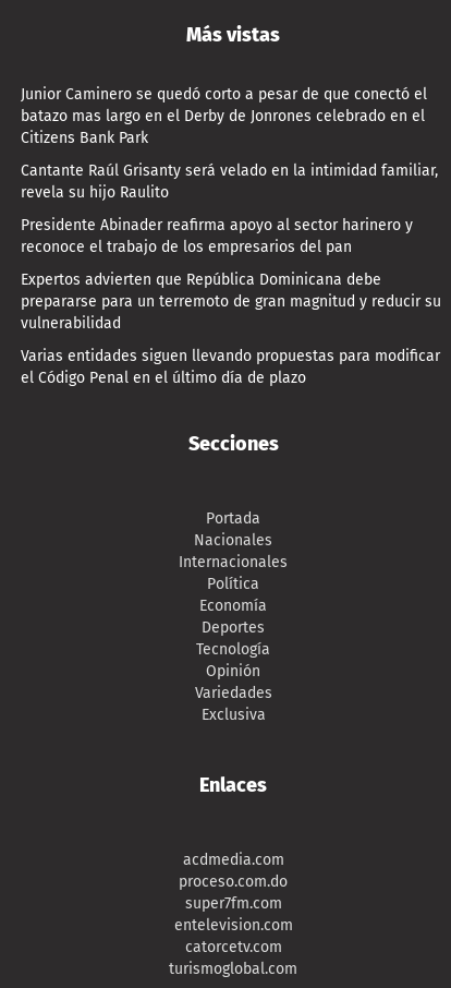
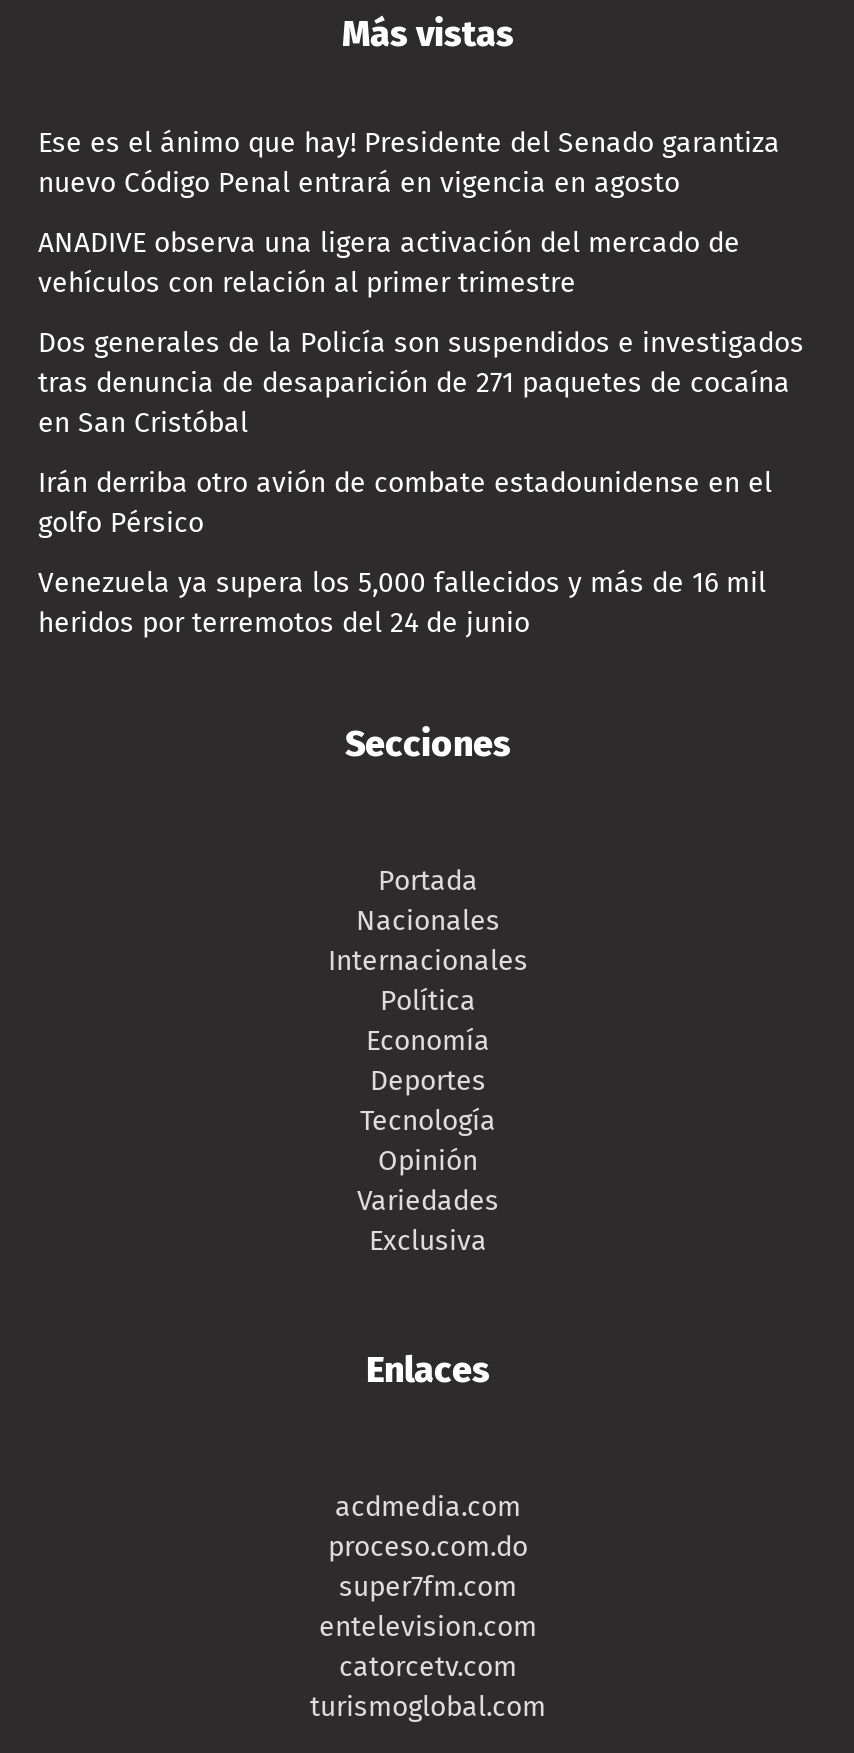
- Junior Caminero se quedó corto a pesar de que conectó el
- batazo mas largo en el Derby de Jonrones celebrado en el
- Citizens Bank Park
+ Ese es el ánimo que hay! Presidente del Senado garantiza
+ nuevo Código Penal entrará en vigencia en agosto

- Cantante Raúl Grisanty será velado en la intimidad familiar,
- revela su hijo Raulito
+ ANADIVE observa una ligera activación del mercado de
+ vehículos con relación al primer trimestre

- Presidente Abinader reafirma apoyo al sector harinero y
- reconoce el trabajo de los empresarios del pan
+ Dos generales de la Policía son suspendidos e investigados
+ tras denuncia de desaparición de 271 paquetes de cocaína
+ en San Cristóbal

- Expertos advierten que República Dominicana debe
- prepararse para un terremoto de gran magnitud y reducir su
- vulnerabilidad
+ Irán derriba otro avión de combate estadounidense en el
+ golfo Pérsico

- Varias entidades siguen llevando propuestas para modificar
- el Código Penal en el último día de plazo
+ Venezuela ya supera los 5,000 fallecidos y más de 16 mil
+ heridos por terremotos del 24 de junio
